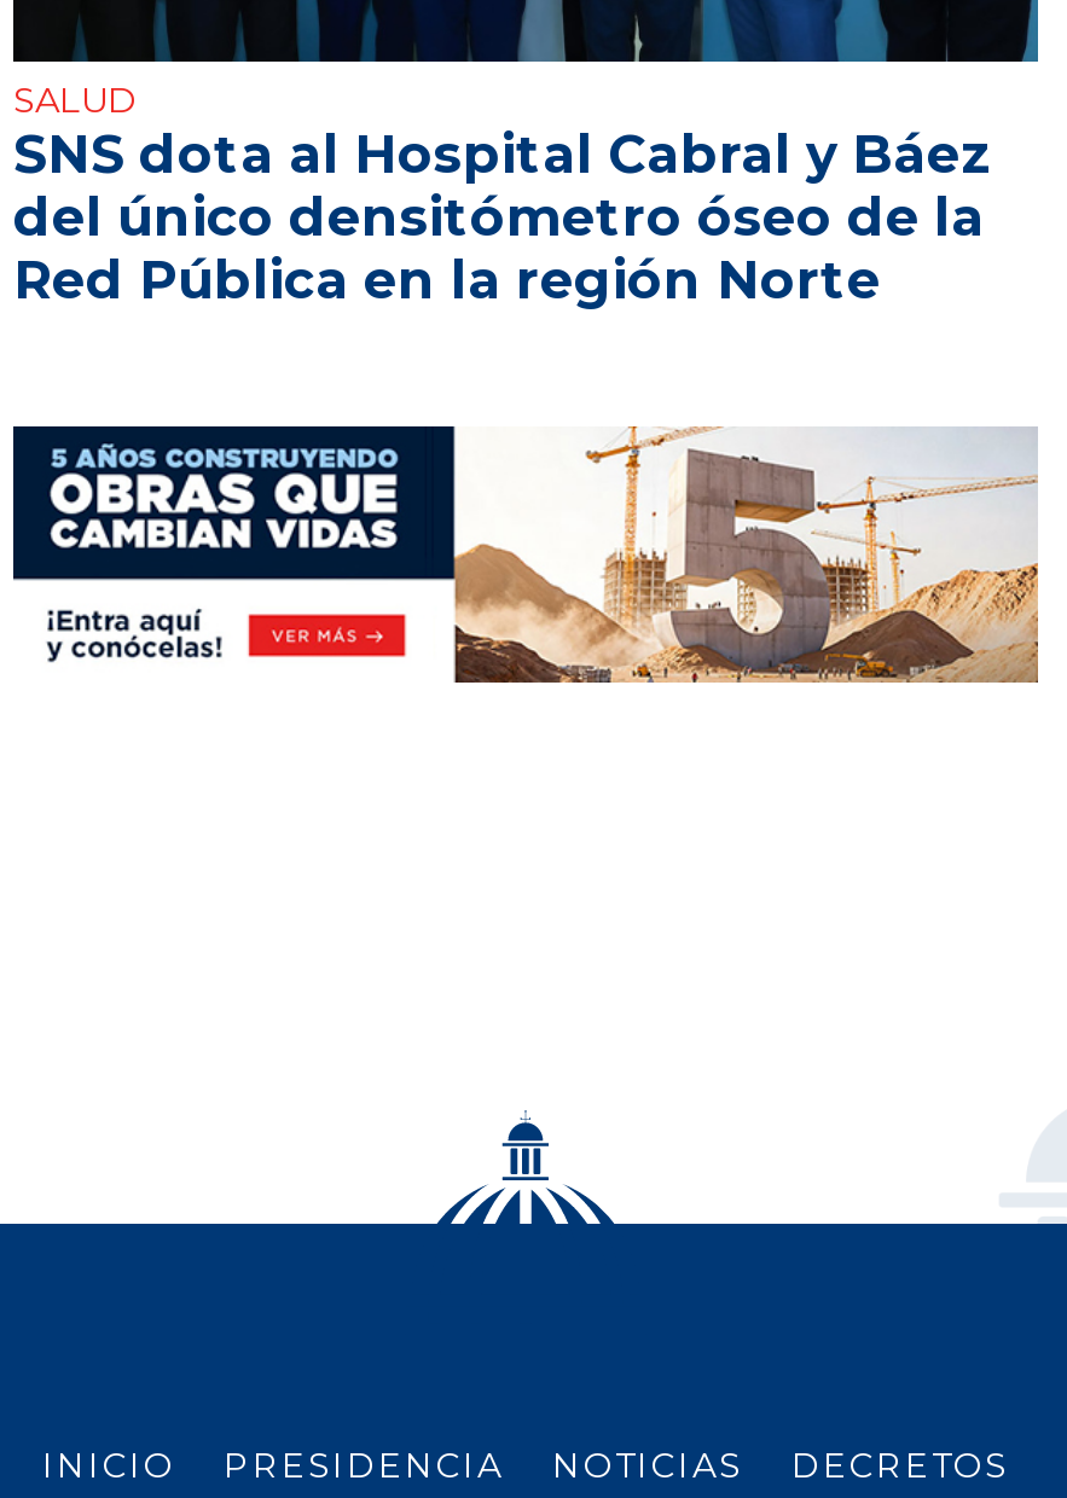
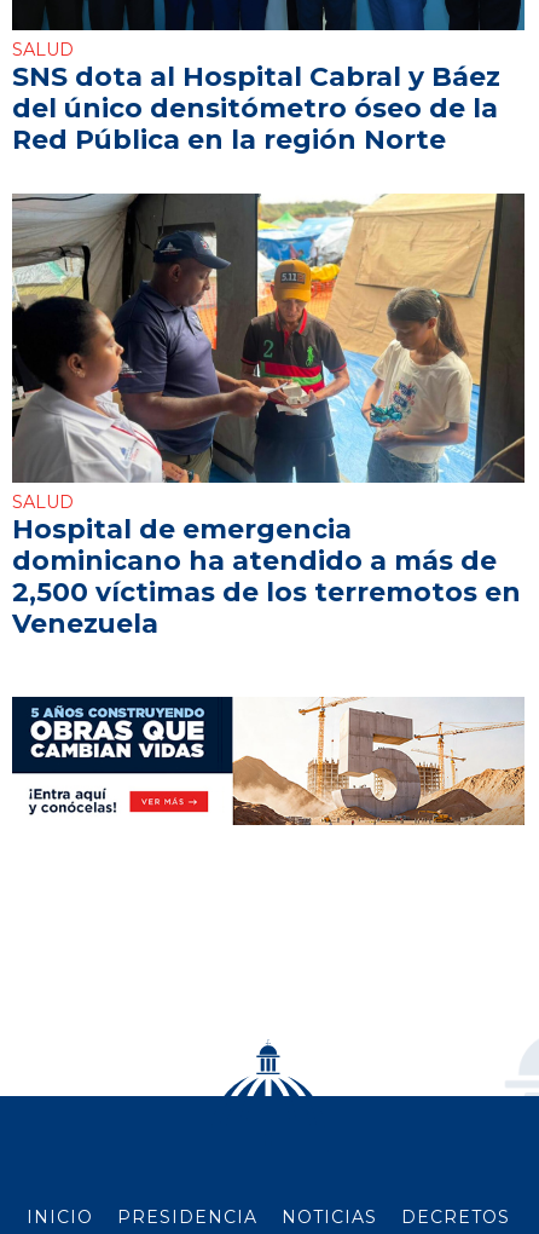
+ [image]
+ SALUD
+ Hospital de emergencia
+ dominicano ha atendido a más de
+ 2,500 víctimas de los terremotos en
+ Venezuela
